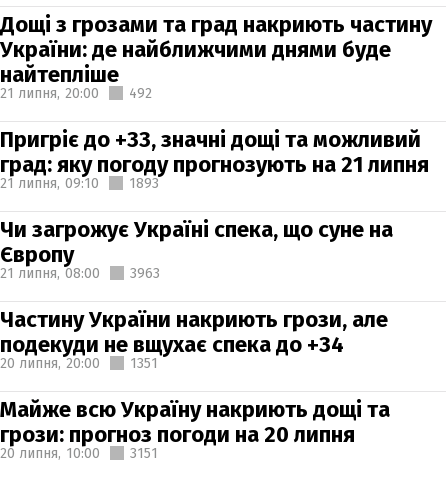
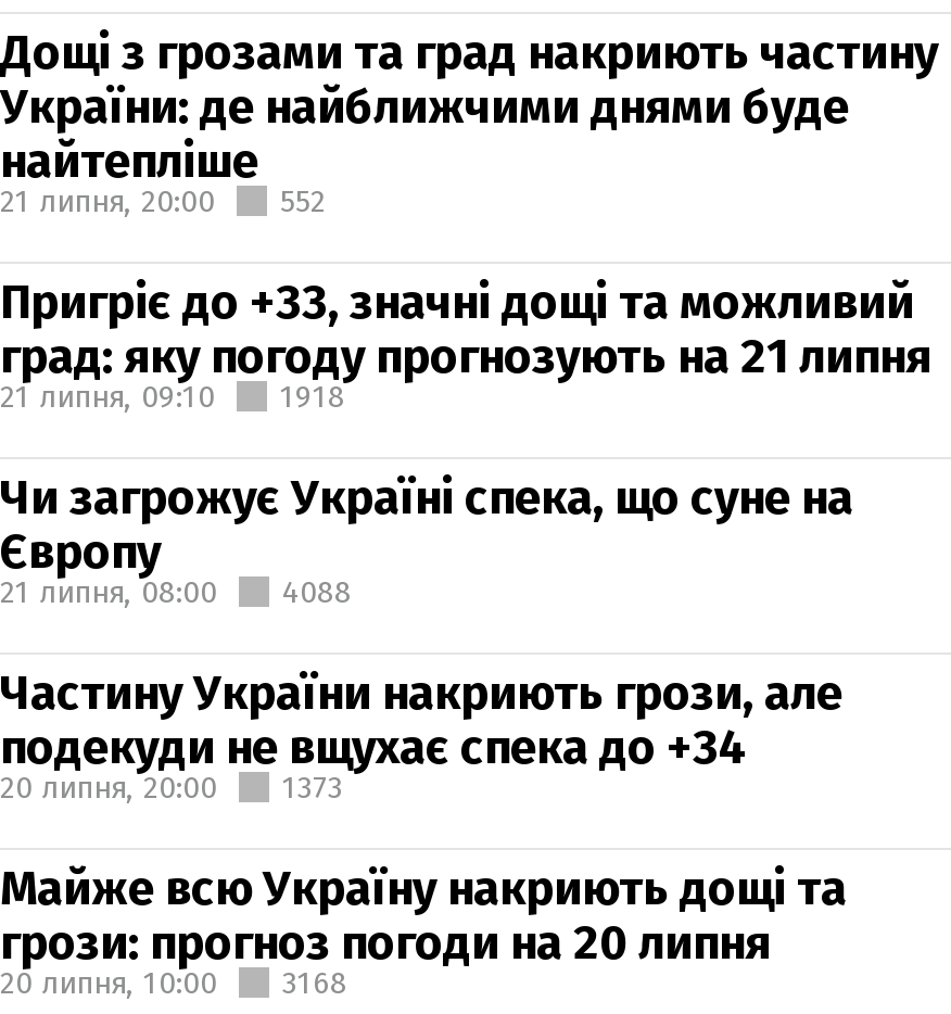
- 21 липня, 20:00 492
+ 21 липня, 20:00 552

- 1893
+ 1918

- 21 липня, 08:00 3963
+ 21 липня, 08:00 4088

- 20 липня, 20:00 1351
+ 20 липня, 20:00 1373

- 20 липня, 10:00 3151
+ 20 липня, 10:00 3168
